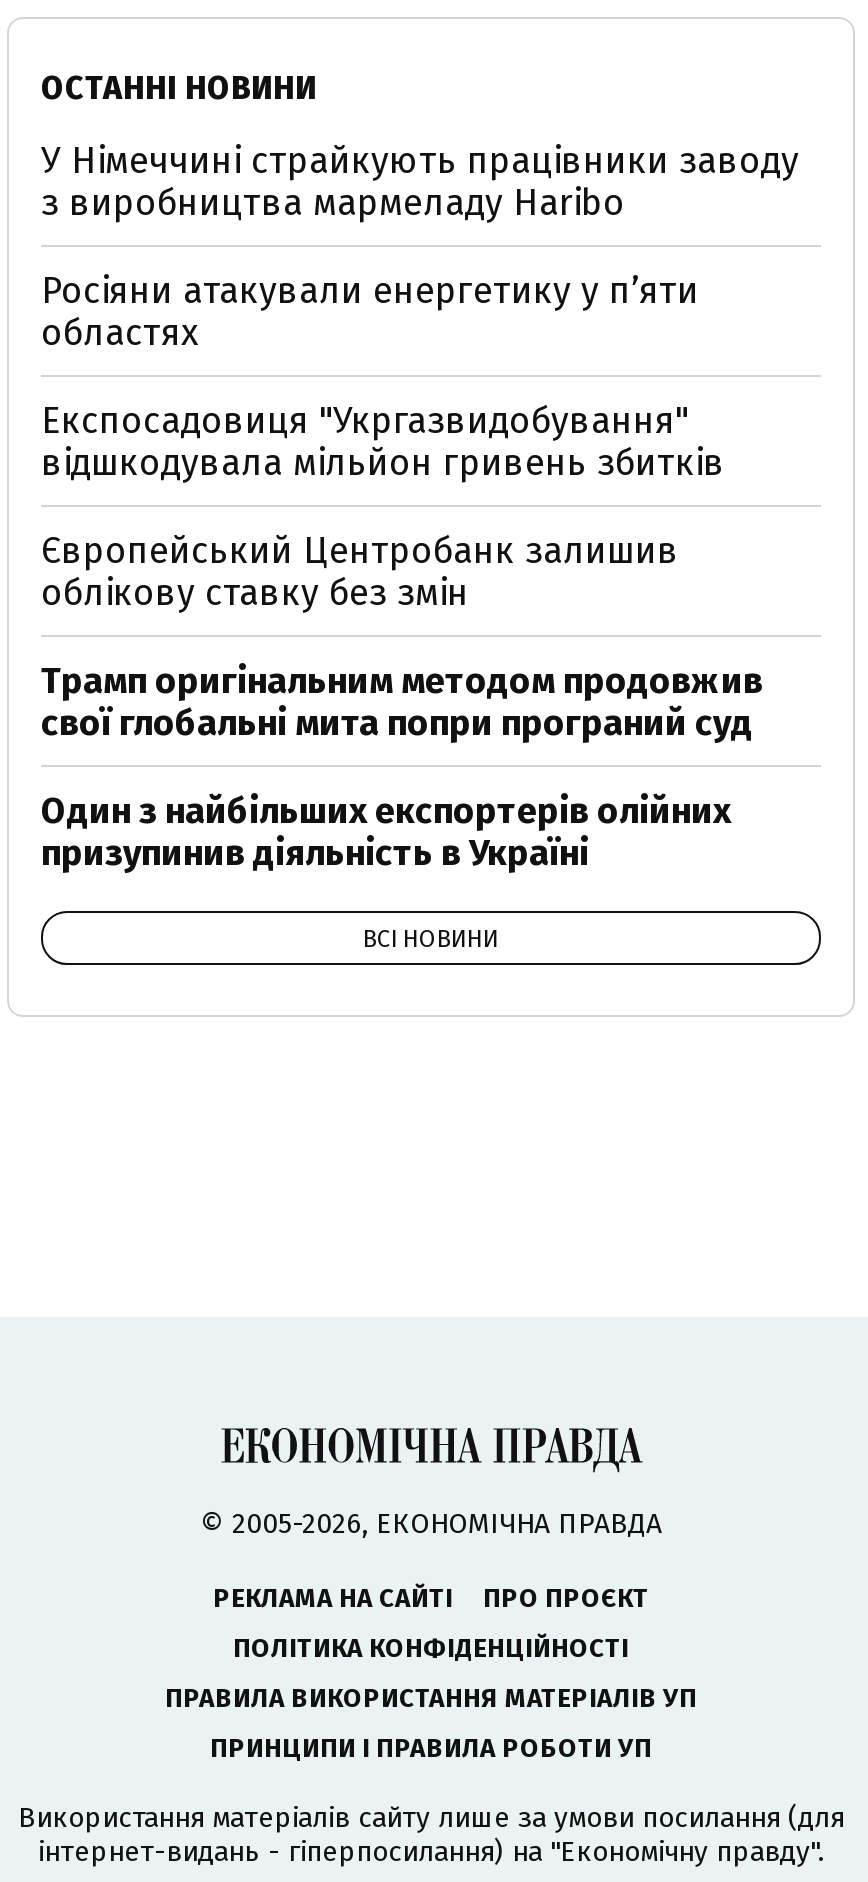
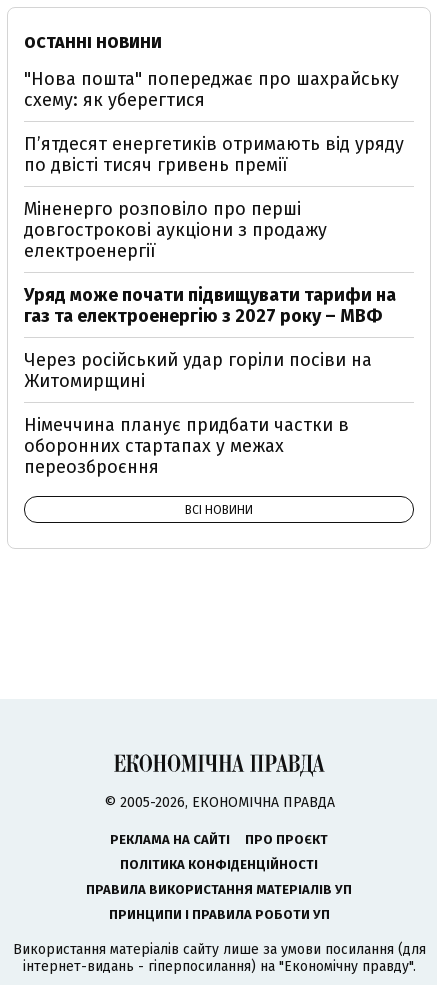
- У Німеччині страйкують працівники заводу
- з виробництва мармеладу Haribo
+ "Нова пошта" попереджає про шахрайську
+ схему: як уберегтися

- Росіяни атакували енергетику у пʼяти
- областях
+ П’ятдесят енергетиків отримають від уряду
+ по двісті тисяч гривень премії

- Експосадовиця "Укргазвидобування"
- відшкодувала мільйон гривень збитків
+ Міненерго розповіло про перші
+ довгострокові аукціони з продажу
+ електроенергії

- Європейський Центробанк залишив
- облікову ставку без змін
+ Уряд може почати підвищувати тарифи на
+ газ та електроенергію з 2027 року – МВФ

- Трамп оригінальним методом продовжив
- свої глобальні мита попри програний суд
+ Через російський удар горіли посіви на
+ Житомирщині

- Один з найбільших експортерів олійних
- призупинив діяльність в Україні
+ Німеччина планує придбати частки в
+ оборонних стартапах у межах
+ переозброєння
